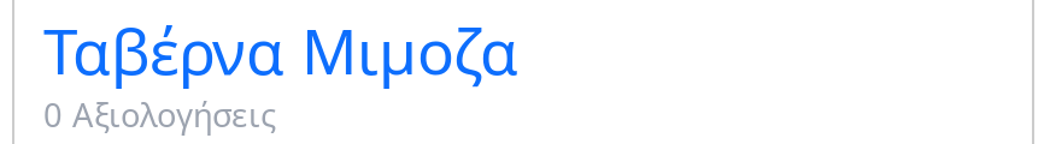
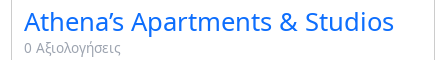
- Ταβέρνα Μιμοζα
+ Athena’s Apartments & Studios
